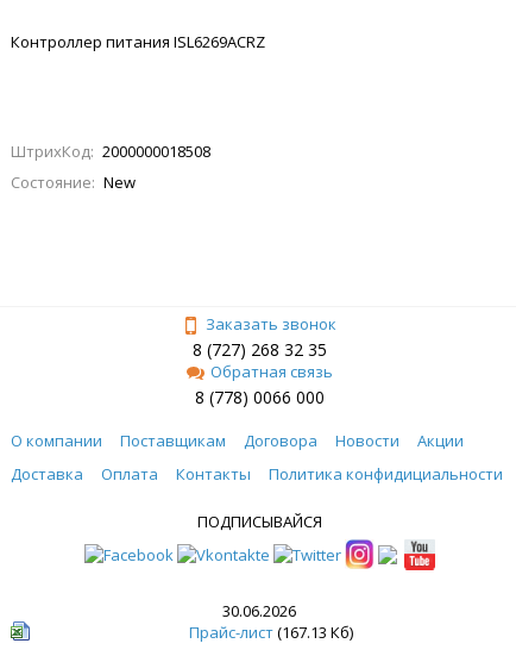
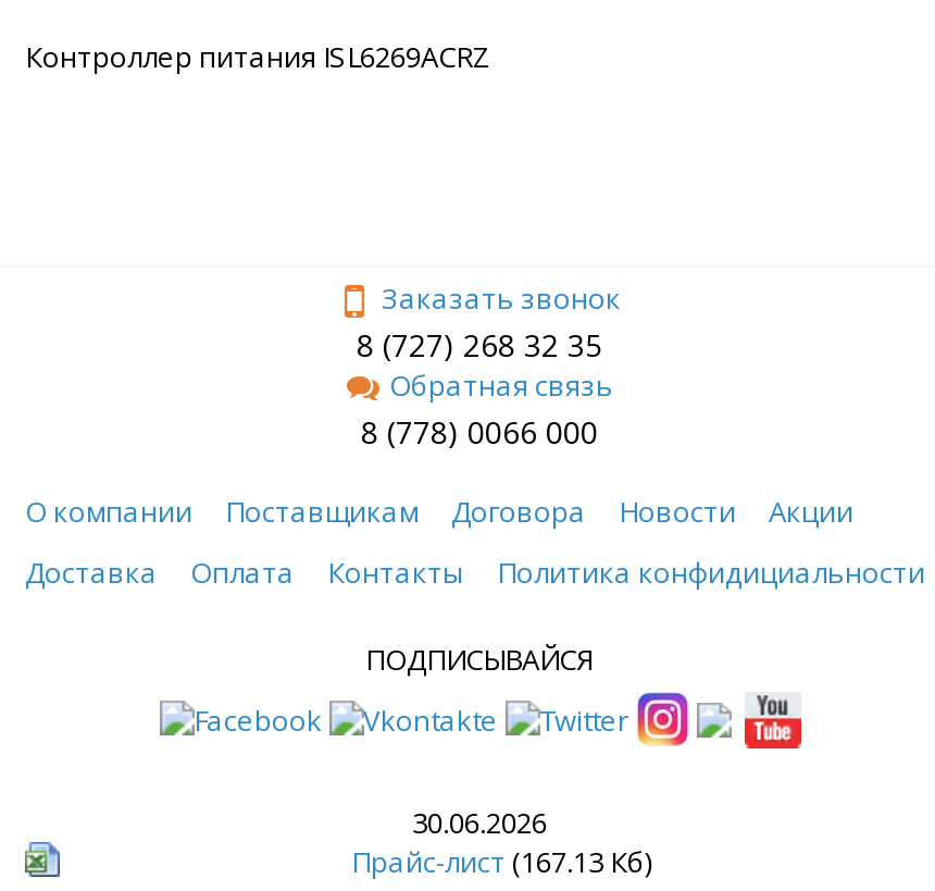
- ШтрихКод: 2000000018508
- Состояние: New
